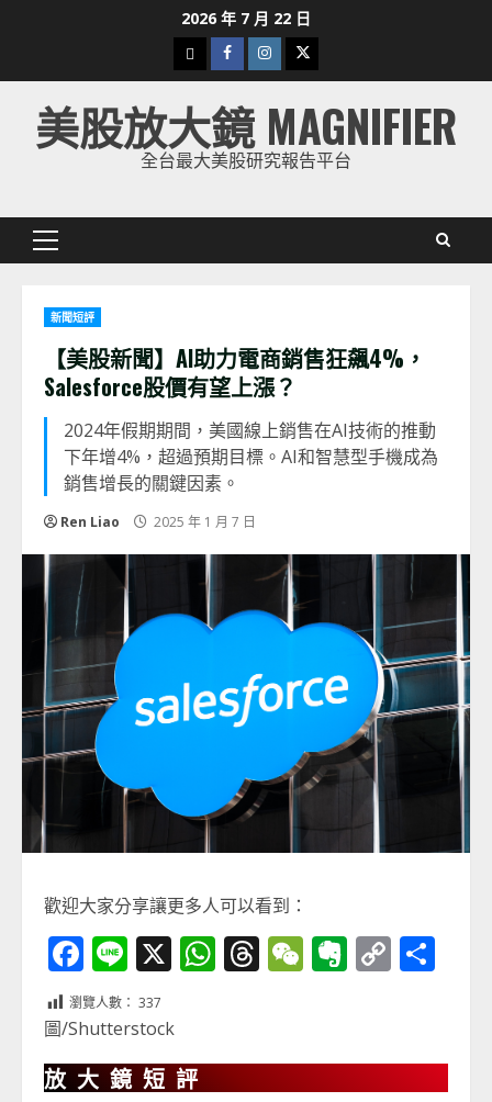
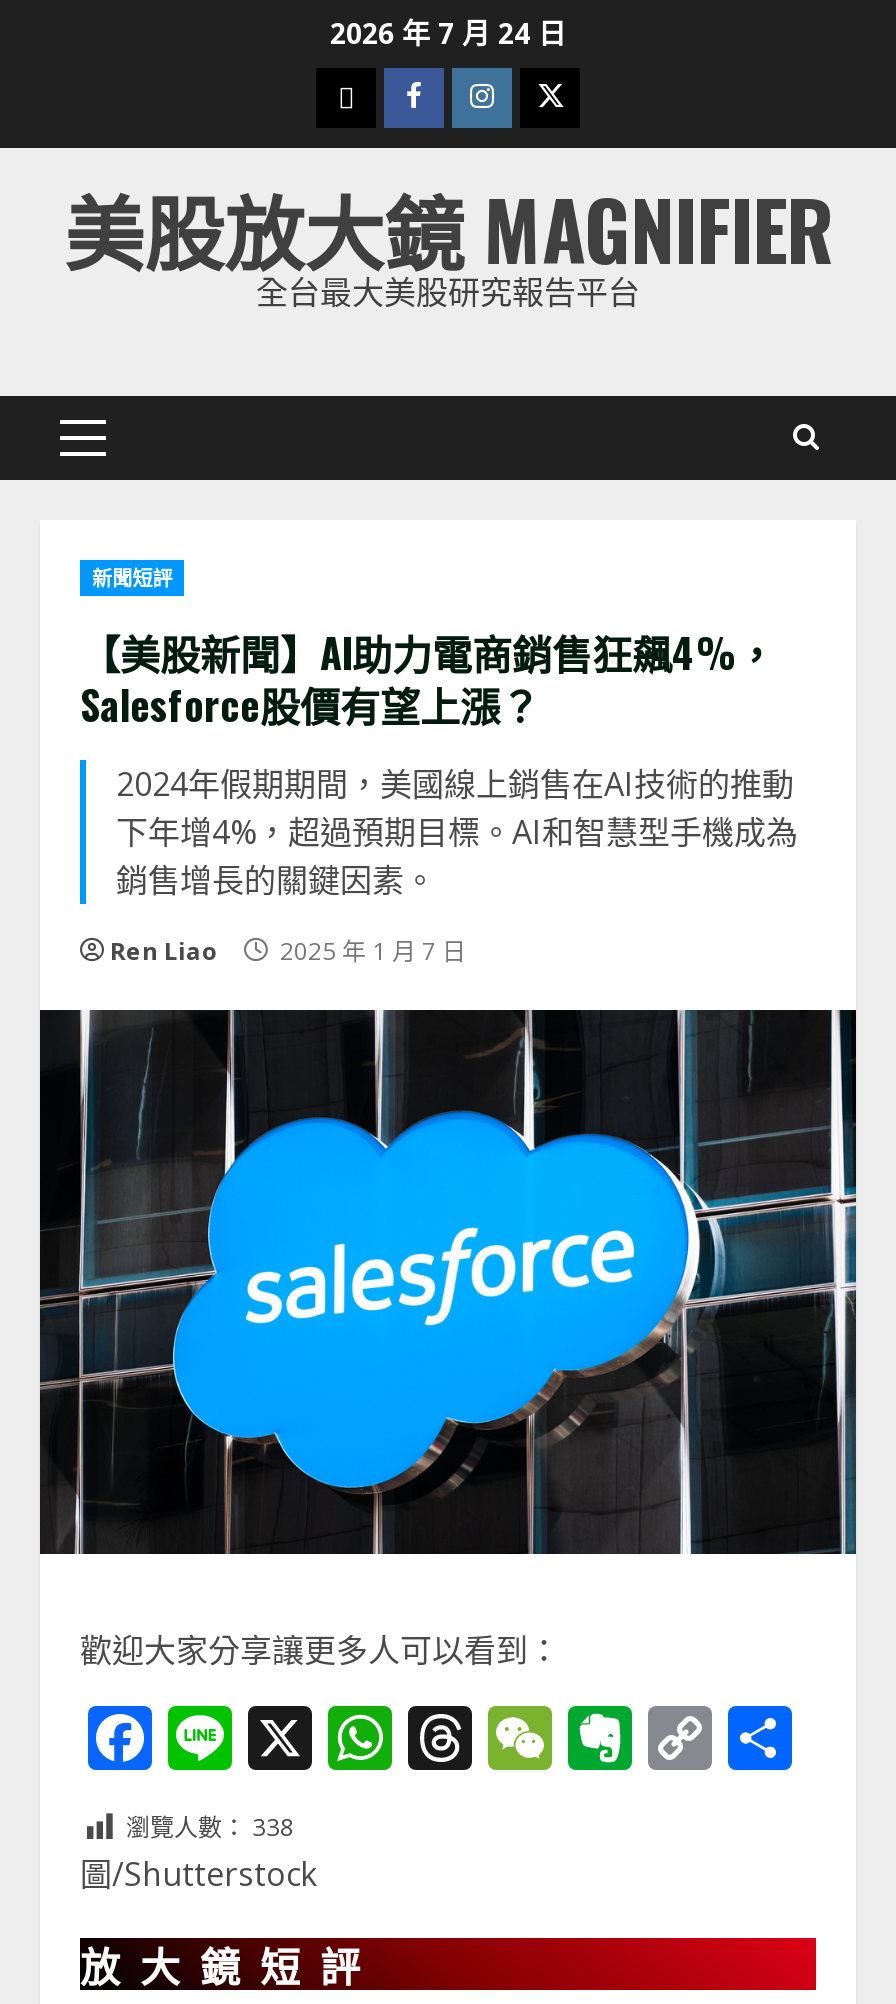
- 2026 年 7 月 22 日
+ 2026 年 7 月 24 日

- 瀏覽人數： 337
+ 瀏覽人數： 338
